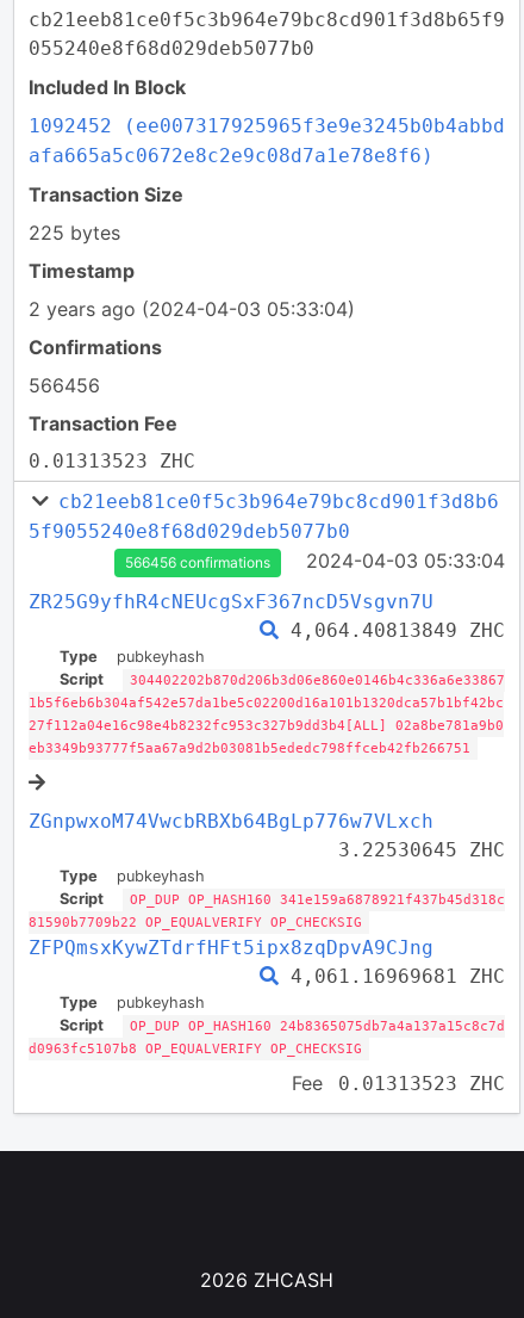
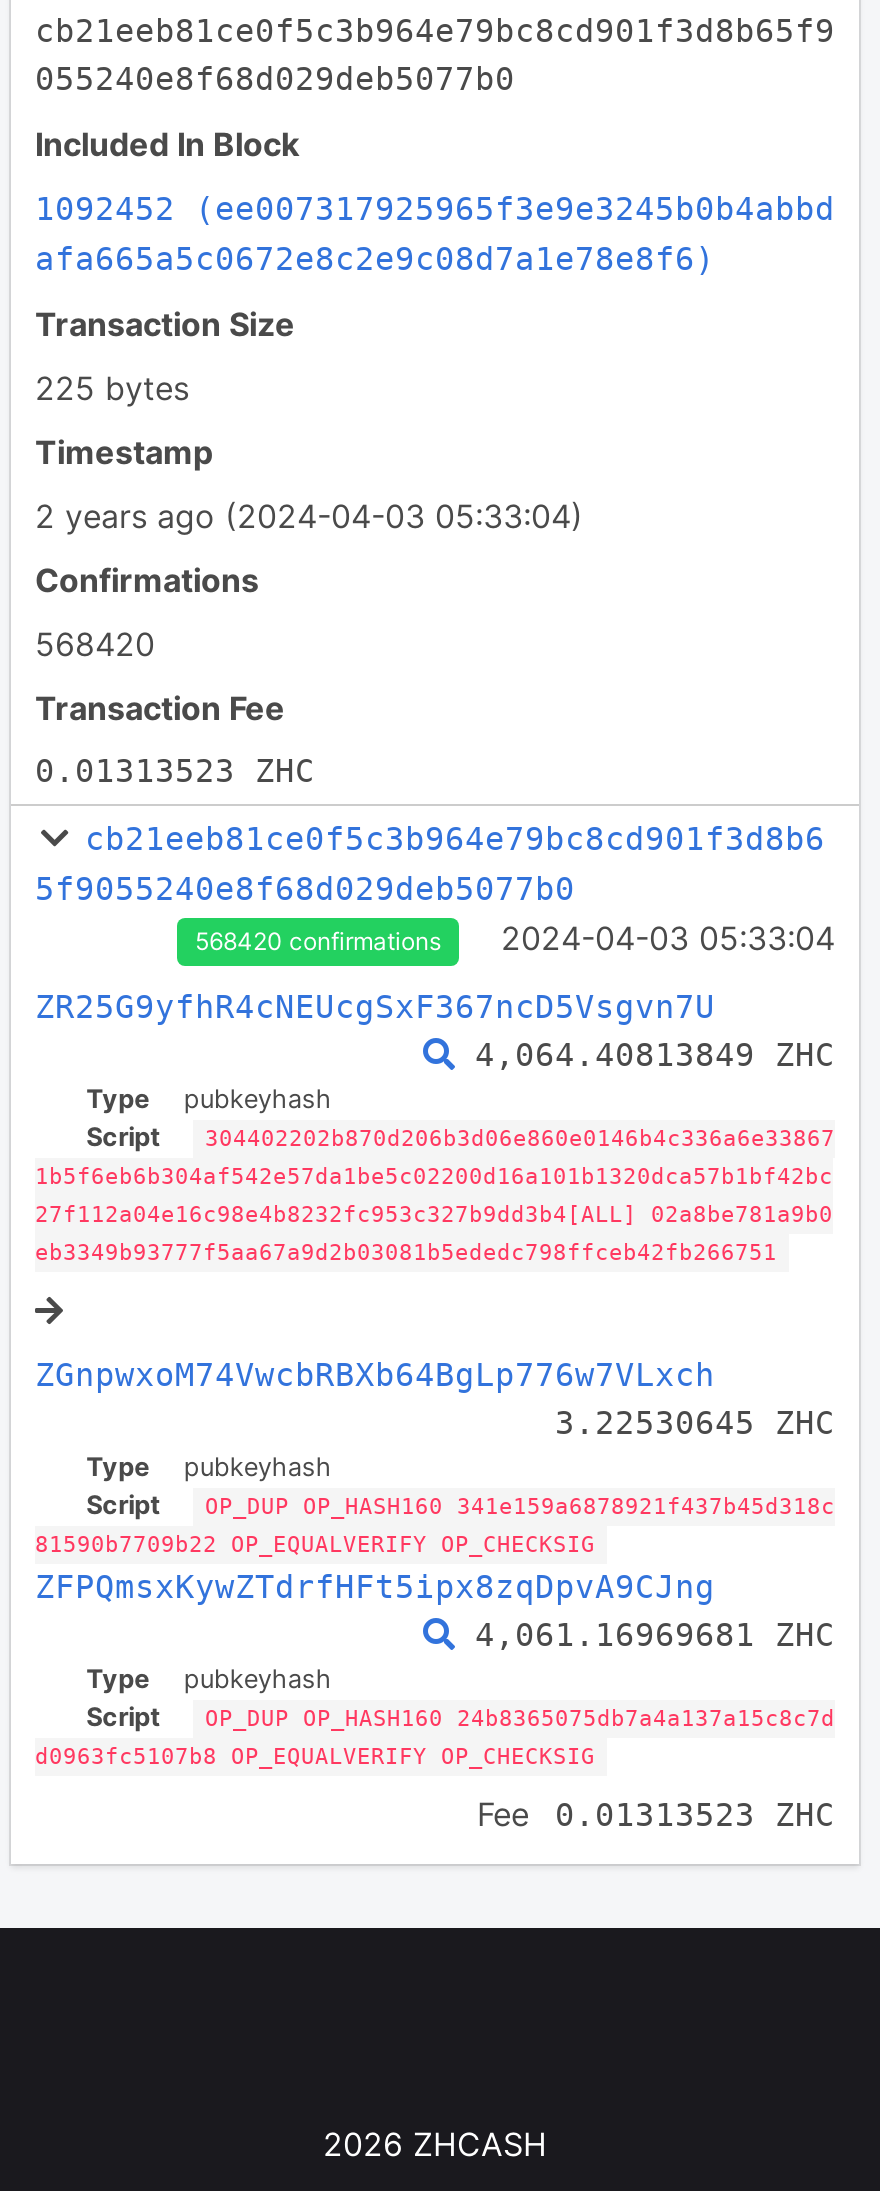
- 566456
+ 568420

- 566456 confirmations
+ 568420 confirmations
